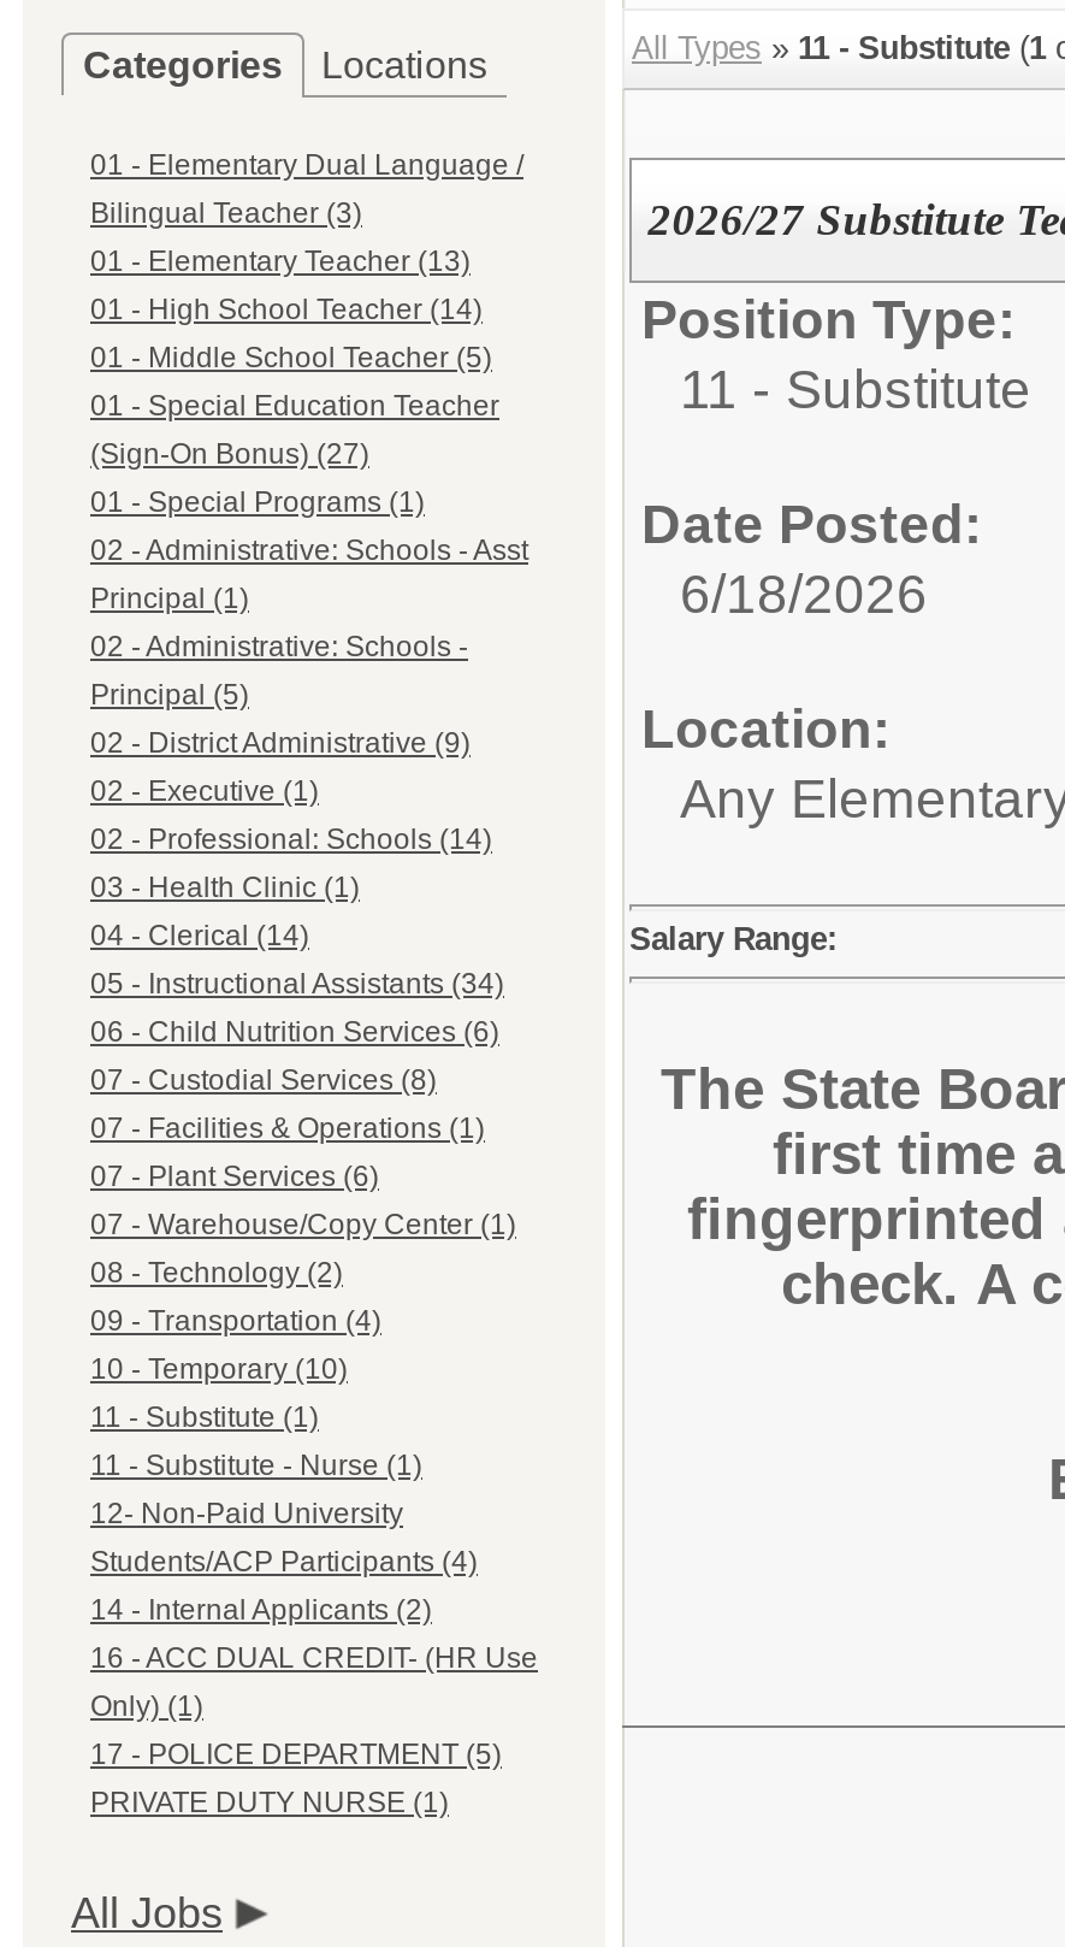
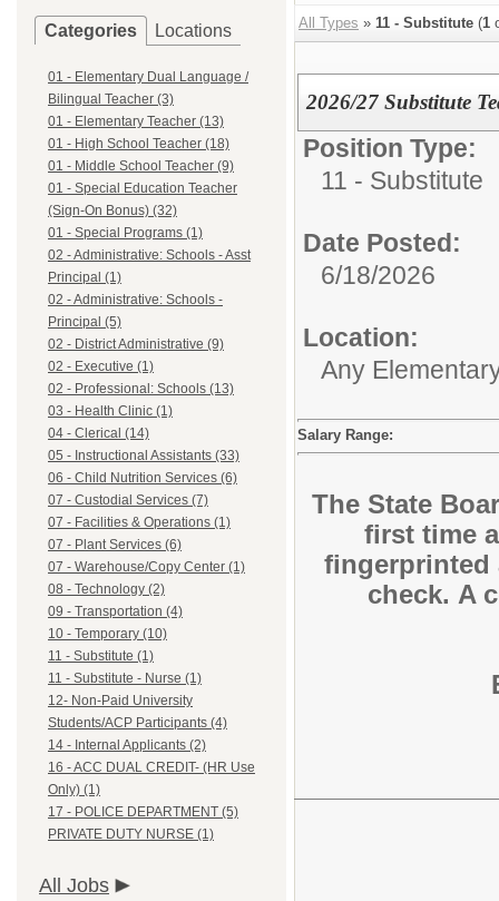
- 01 - High School Teacher (14)
+ 01 - High School Teacher (18)

- 01 - Middle School Teacher (5)
+ 01 - Middle School Teacher (9)

- (Sign-On Bonus) (27)
+ (Sign-On Bonus) (32)

- 02 - Professional: Schools (14)
+ 02 - Professional: Schools (13)

- 05 - Instructional Assistants (34)
+ 05 - Instructional Assistants (33)

- 07 - Custodial Services (8)
+ 07 - Custodial Services (7)
